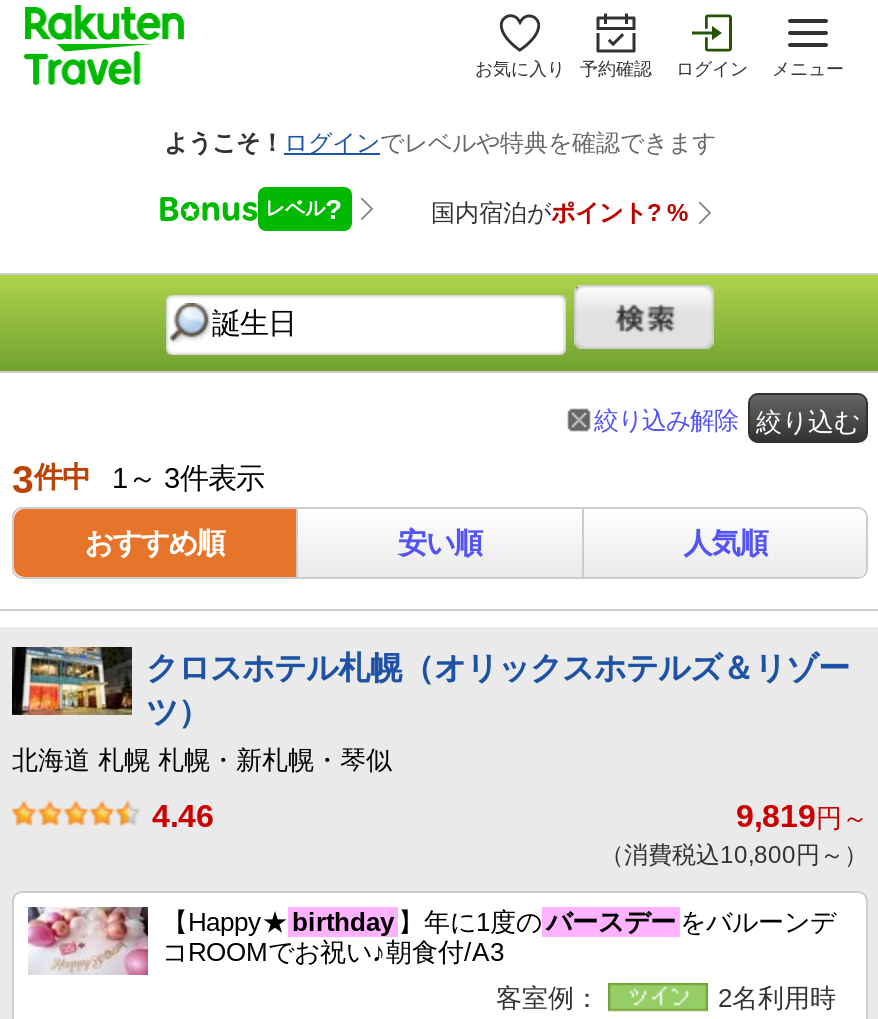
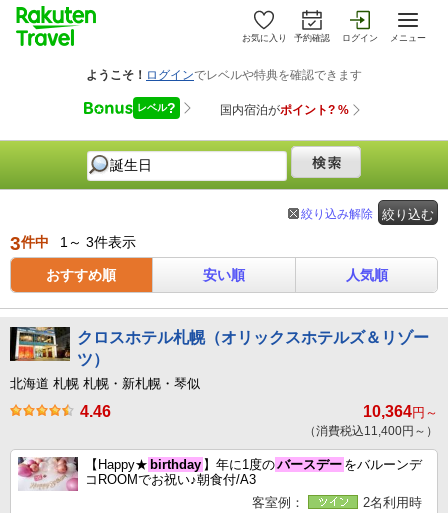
- 9,819円～
+ 10,364円～

- （消費税込10,800円～）
+ （消費税込11,400円～）
